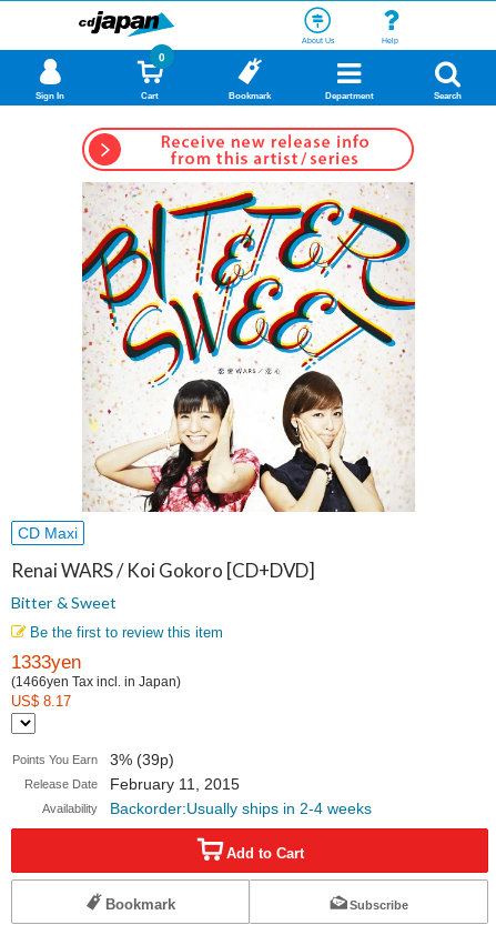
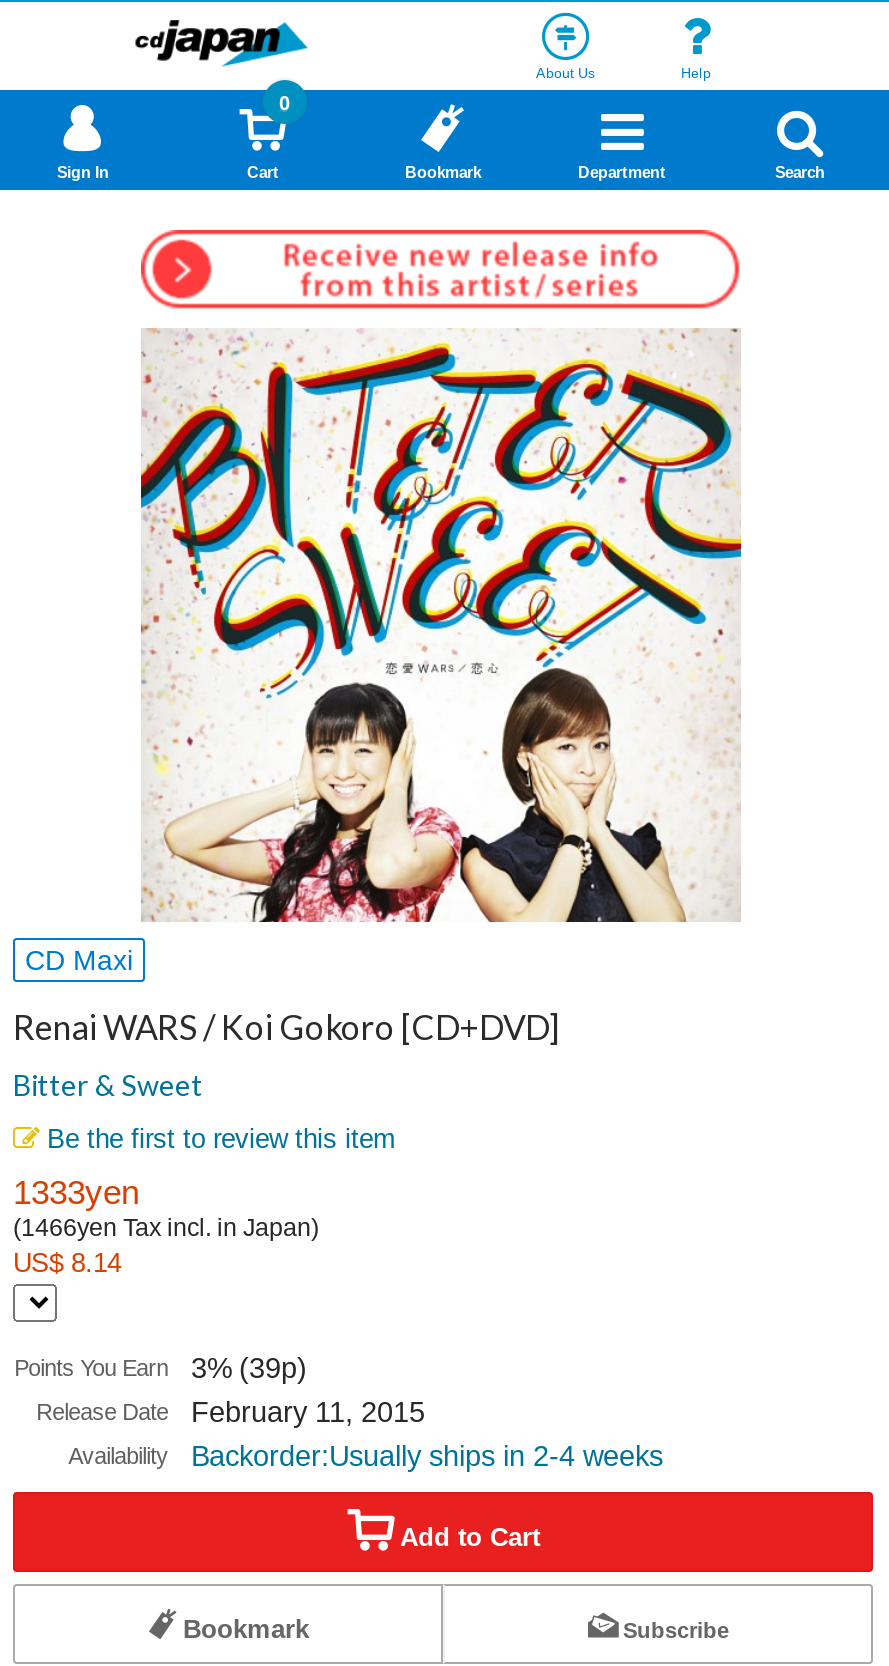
- US$ 8.17
+ US$ 8.14
